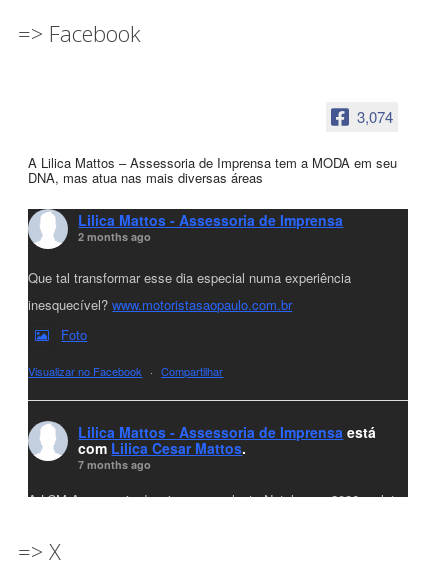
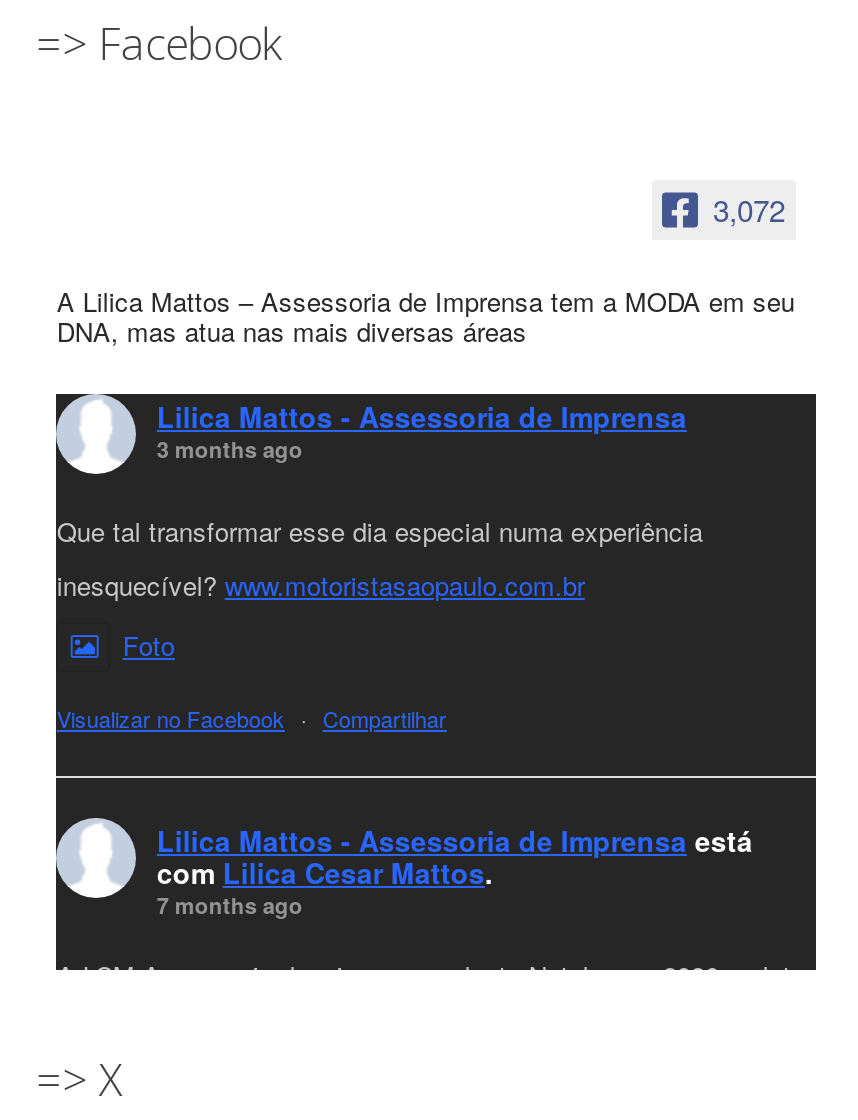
- 3,074
+ 3,072

- 2 months ago
+ 3 months ago
